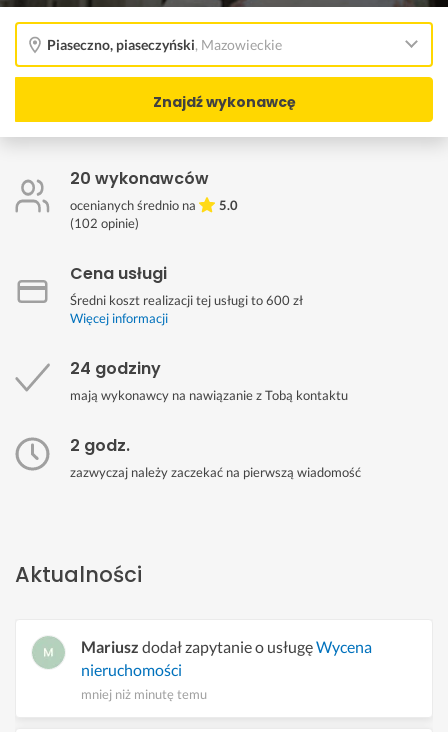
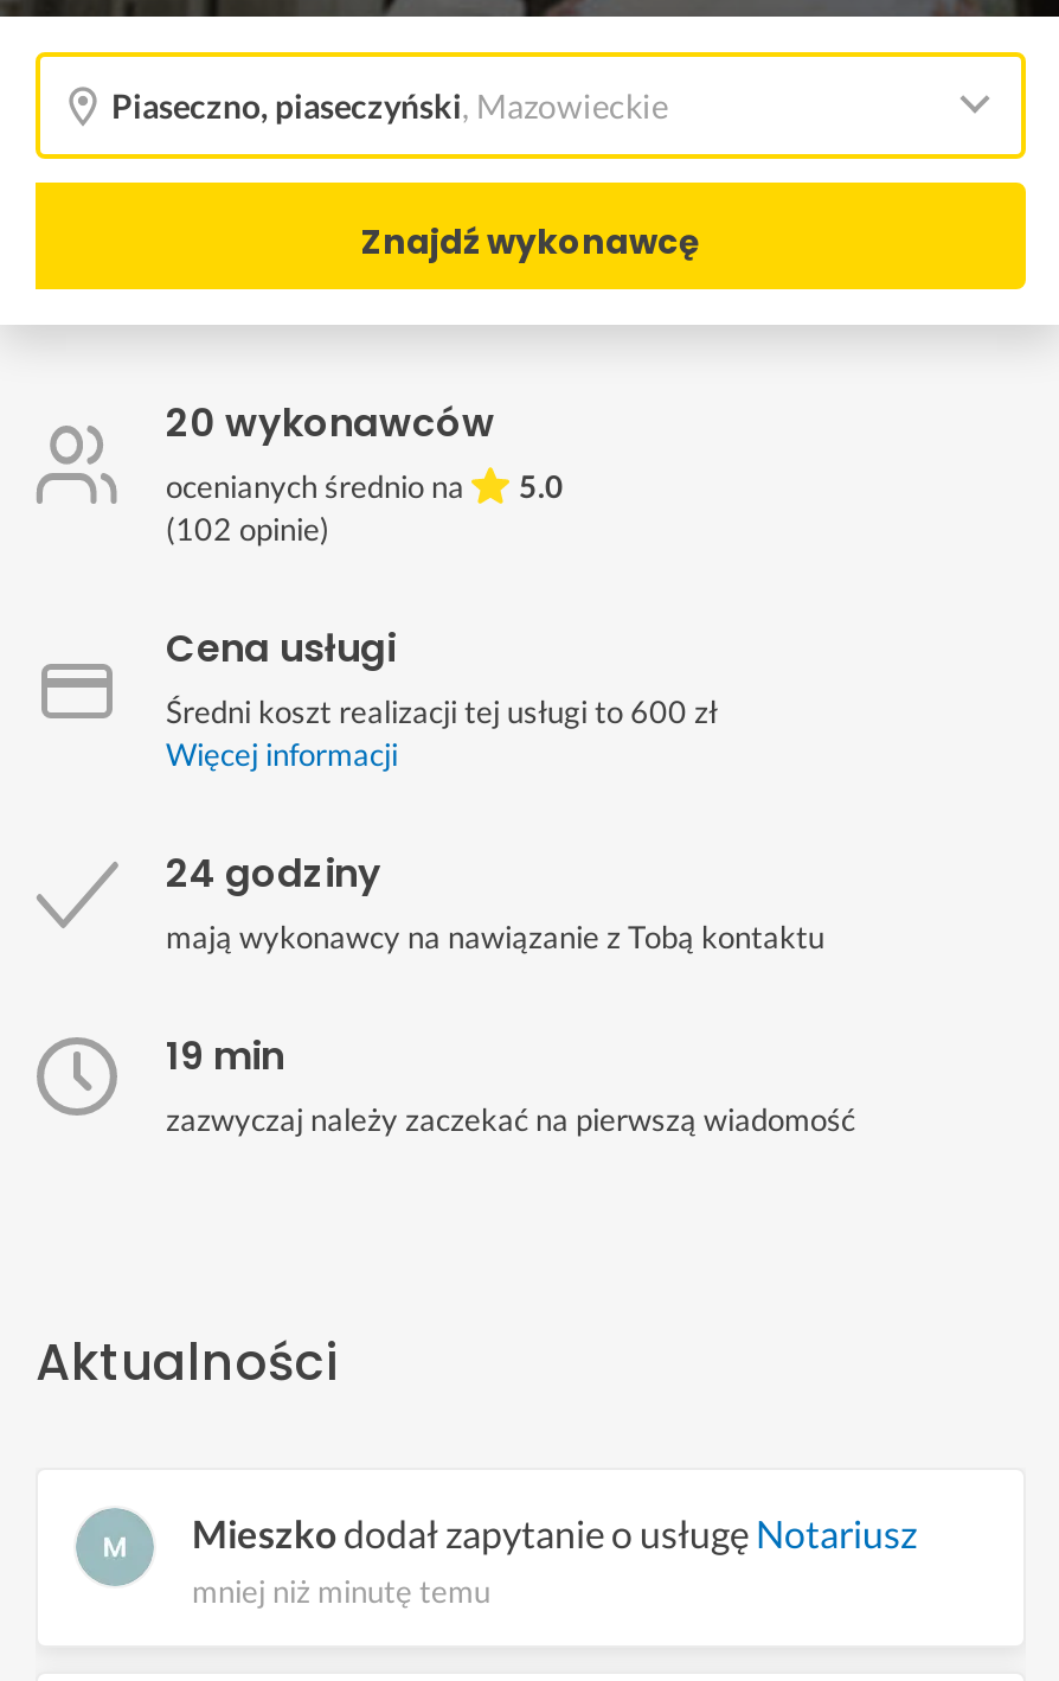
- 2 godz.
+ 19 min

- Mariusz dodał zapytanie o usługęWycena
- nieruchomości
+ Mieszko dodał zapytanie o usługę Notariusz
